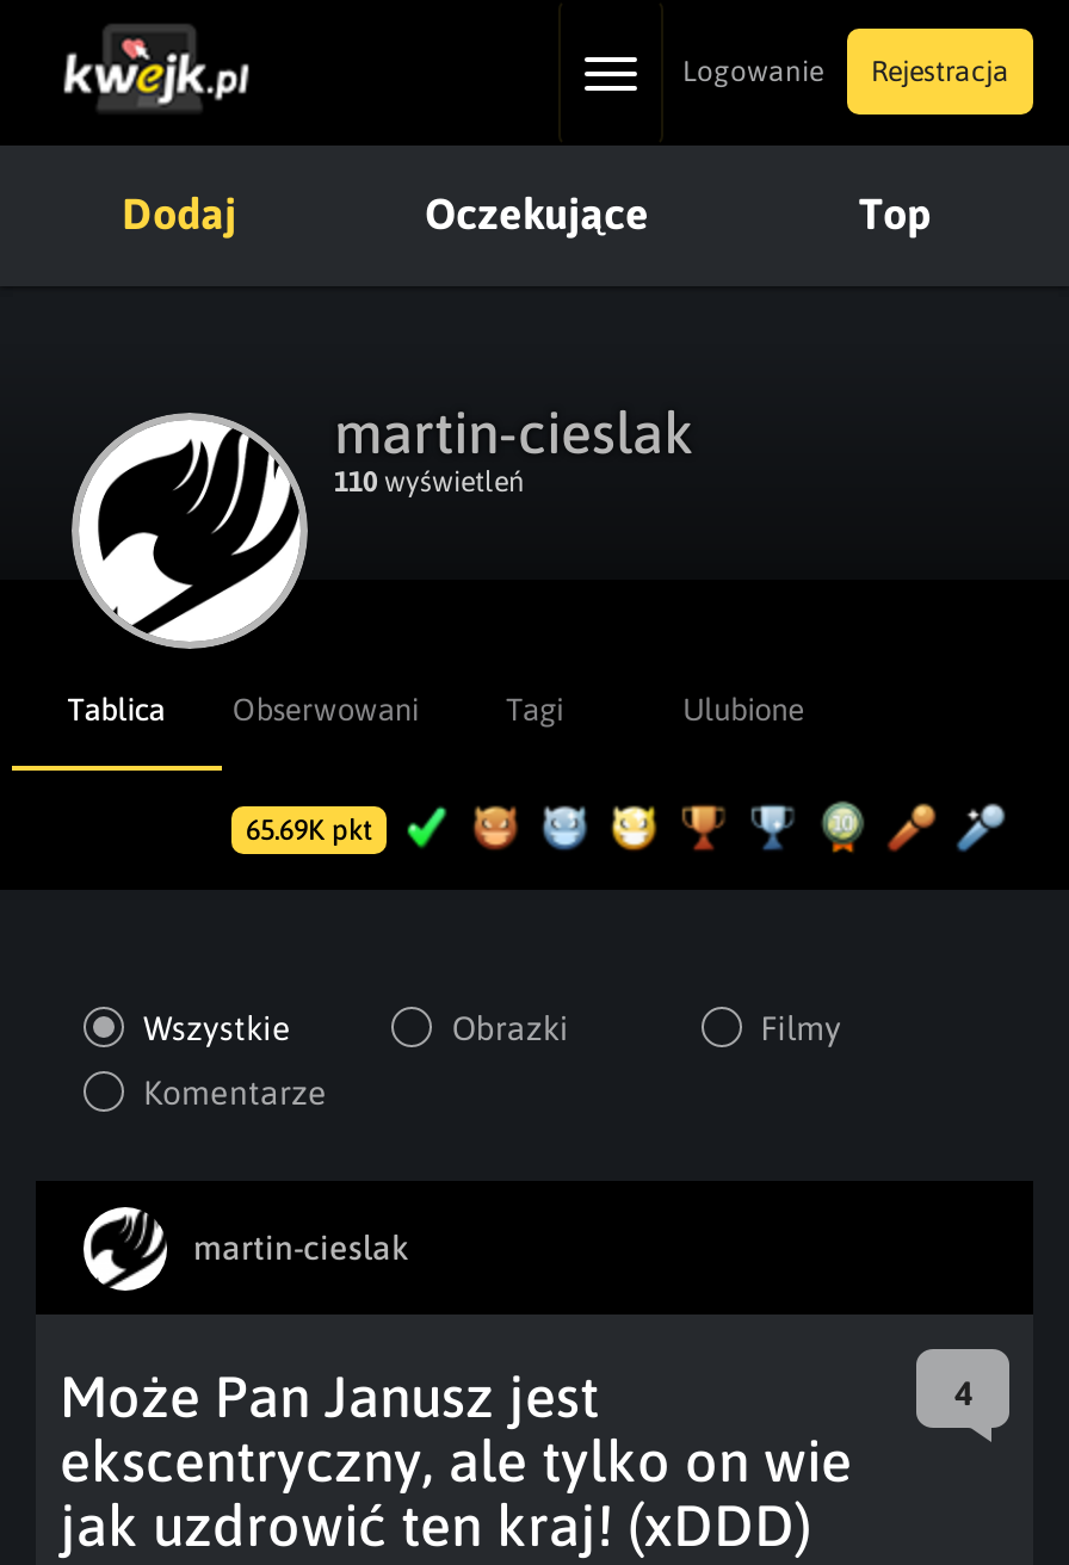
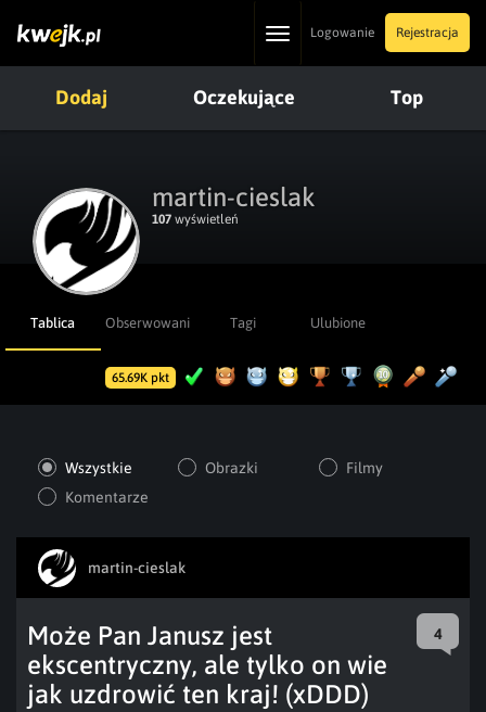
- [image]
+ [image]

- 110 wyświetleń
+ 107 wyświetleń
